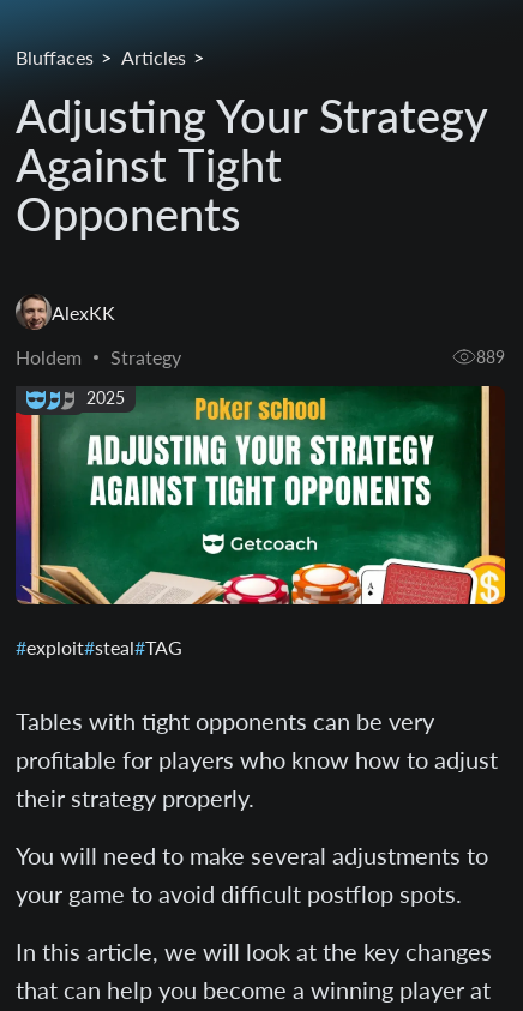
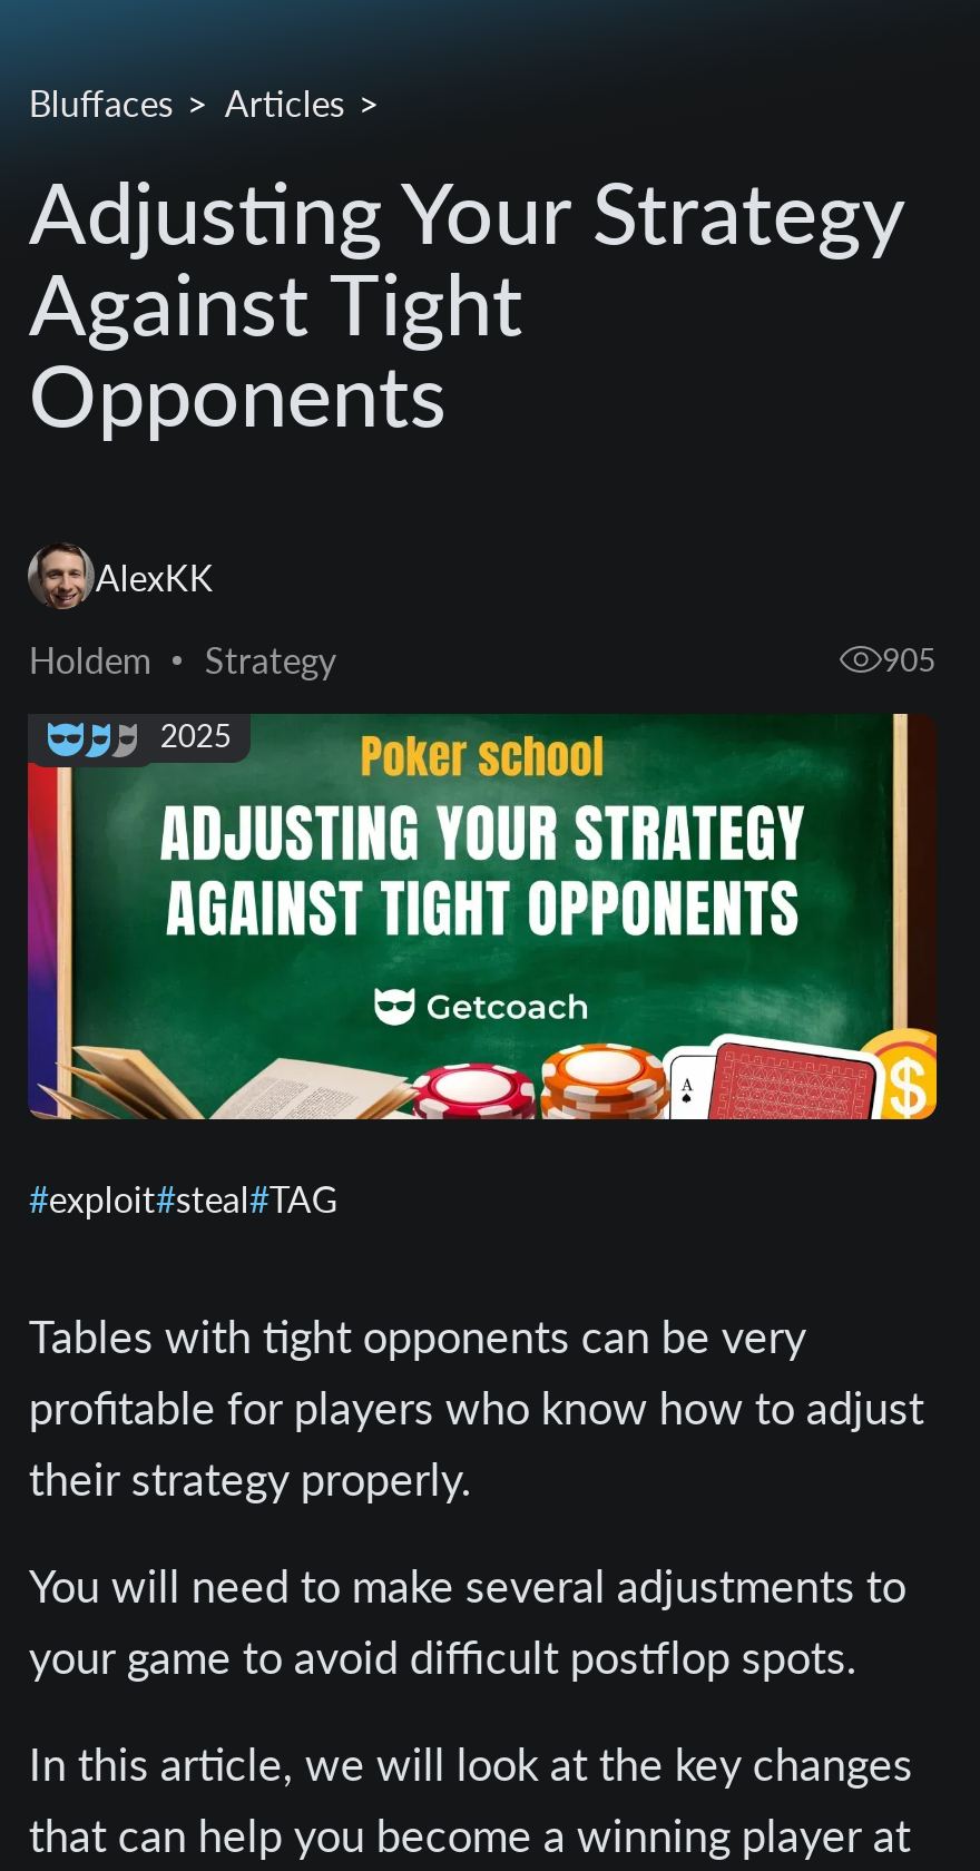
- 889
+ 905
